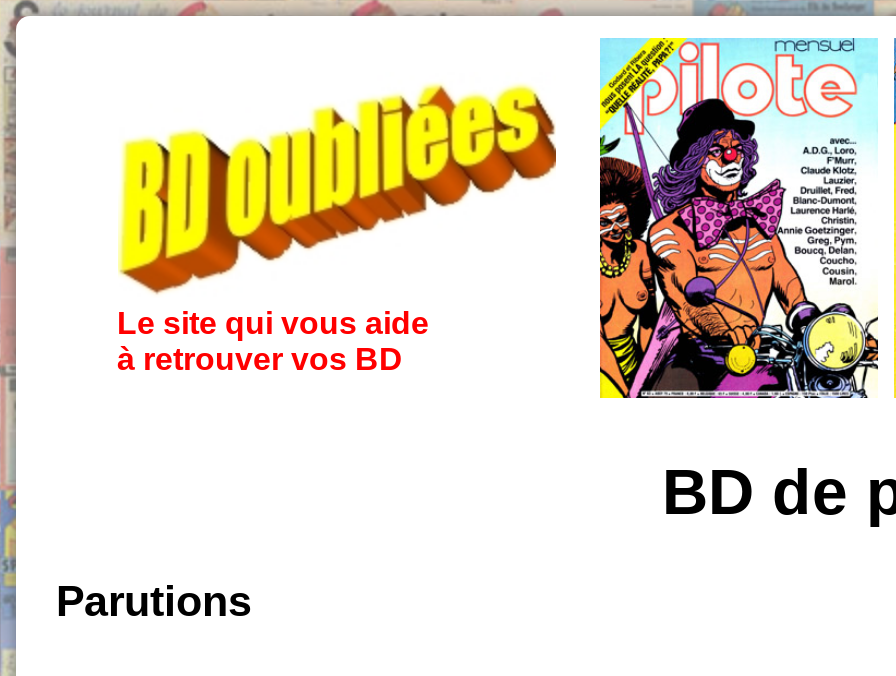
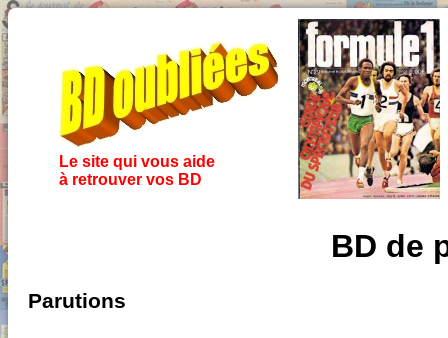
- [image]
+ [image]
